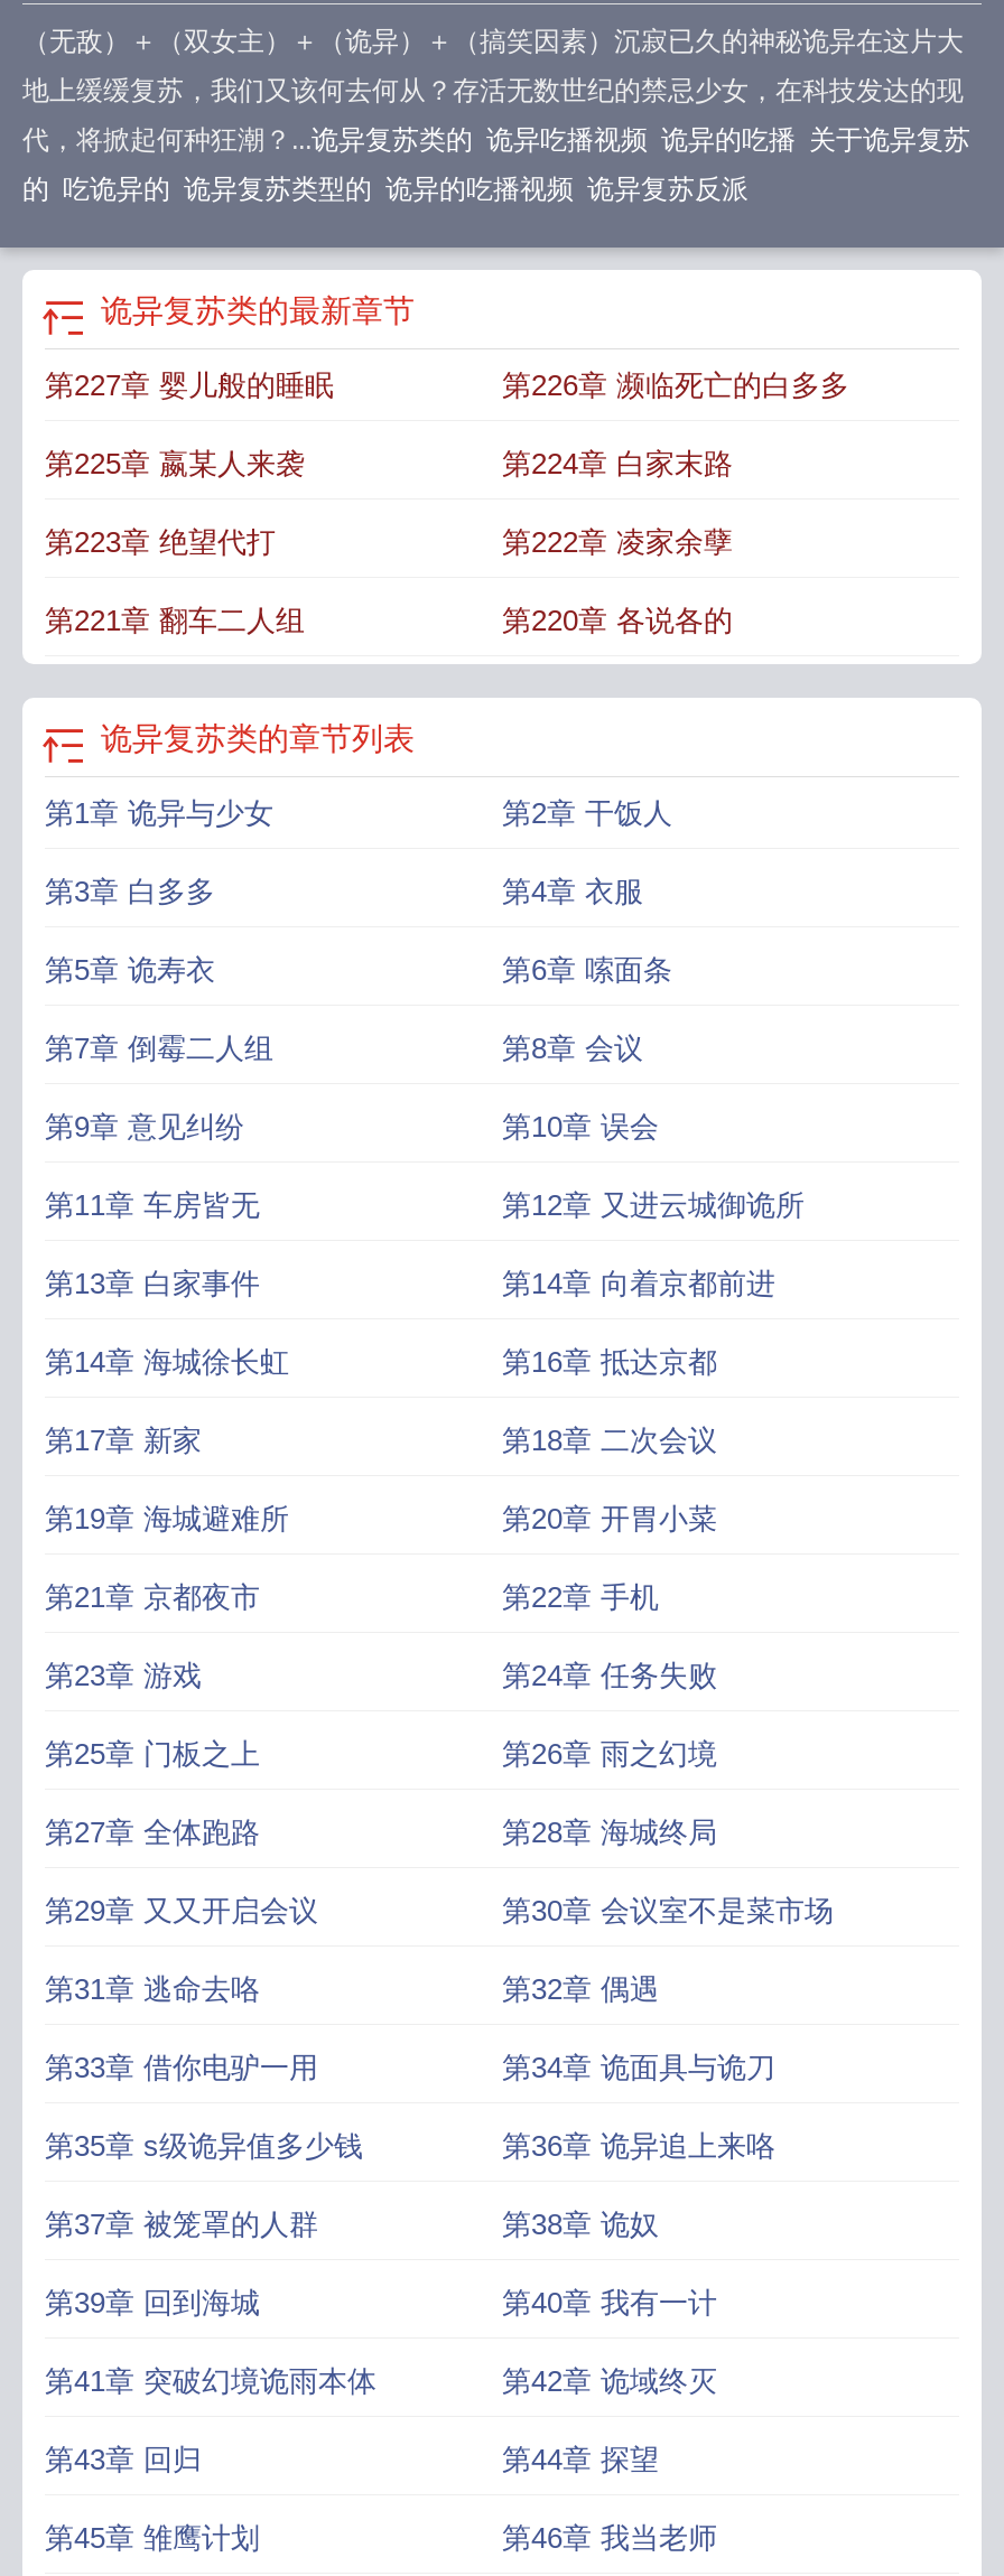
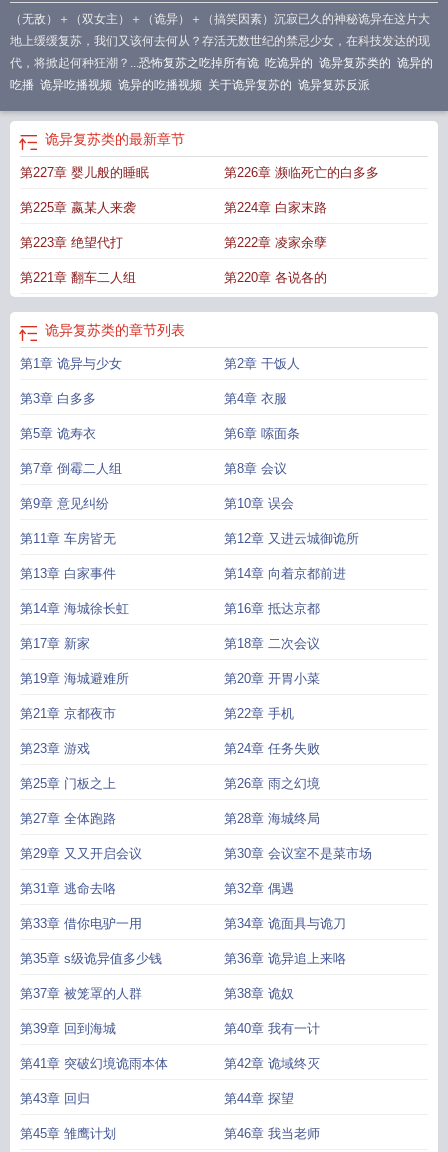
- 代，将掀起何种狂潮？...诡异复苏类的诡异吃播视频诡异的吃播关于诡异复苏
+ 代，将掀起何种狂潮？...恐怖复苏之吃掉所有诡吃诡异的诡异复苏类的诡异的

- 的吃诡异的诡异复苏类型的诡异的吃播视频诡异复苏反派
+ 吃播诡异吃播视频诡异的吃播视频关于诡异复苏的诡异复苏反派
